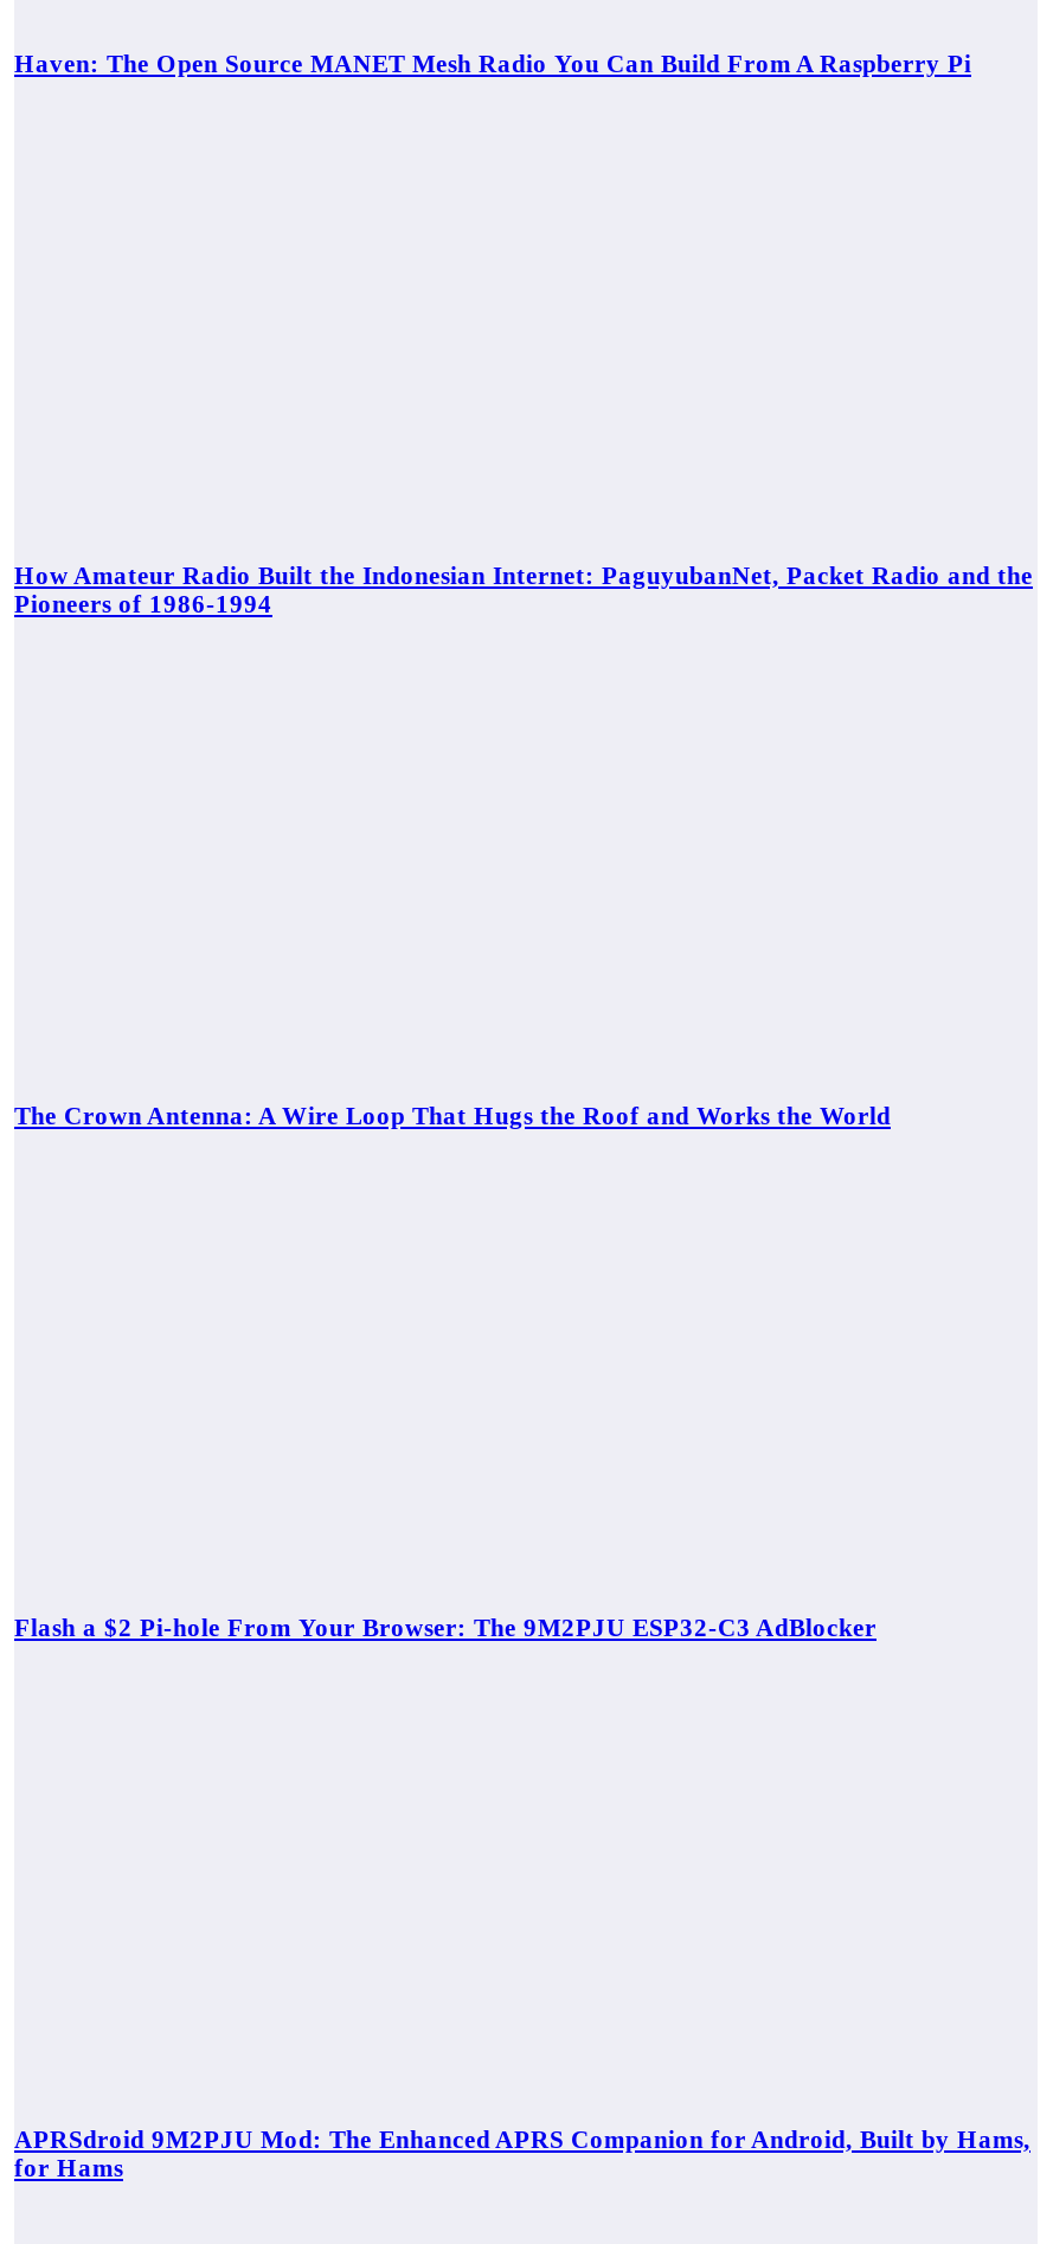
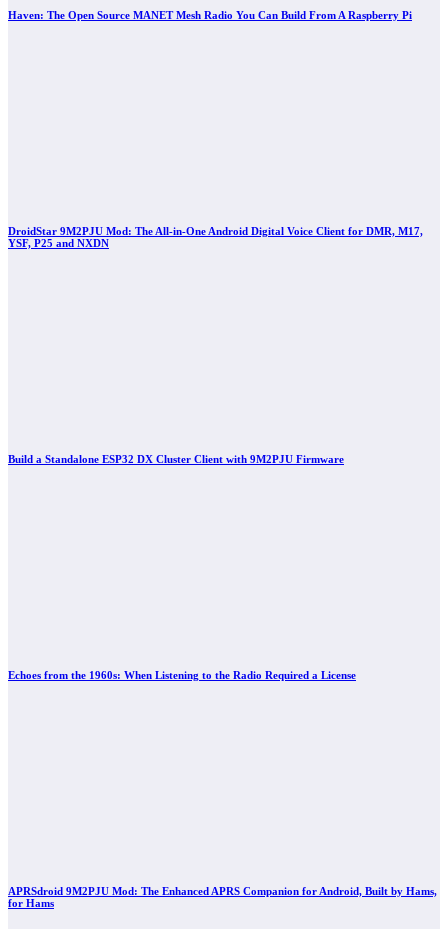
- How Amateur Radio Built the Indonesian Internet: PaguyubanNet, Packet Radio and the
- Pioneers of 1986-1994
+ DroidStar 9M2PJU Mod: The All-in-One Android Digital Voice Client for DMR, M17,
+ YSF, P25 and NXDN

- The Crown Antenna: A Wire Loop That Hugs the Roof and Works the World
+ Build a Standalone ESP32 DX Cluster Client with 9M2PJU Firmware

- Flash a $2 Pi-hole From Your Browser: The 9M2PJU ESP32-C3 AdBlocker
+ Echoes from the 1960s: When Listening to the Radio Required a License
